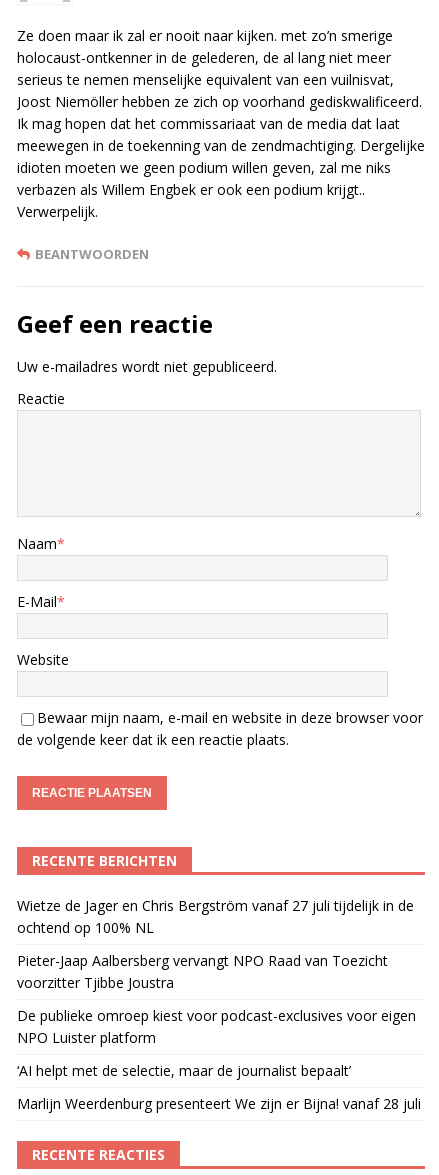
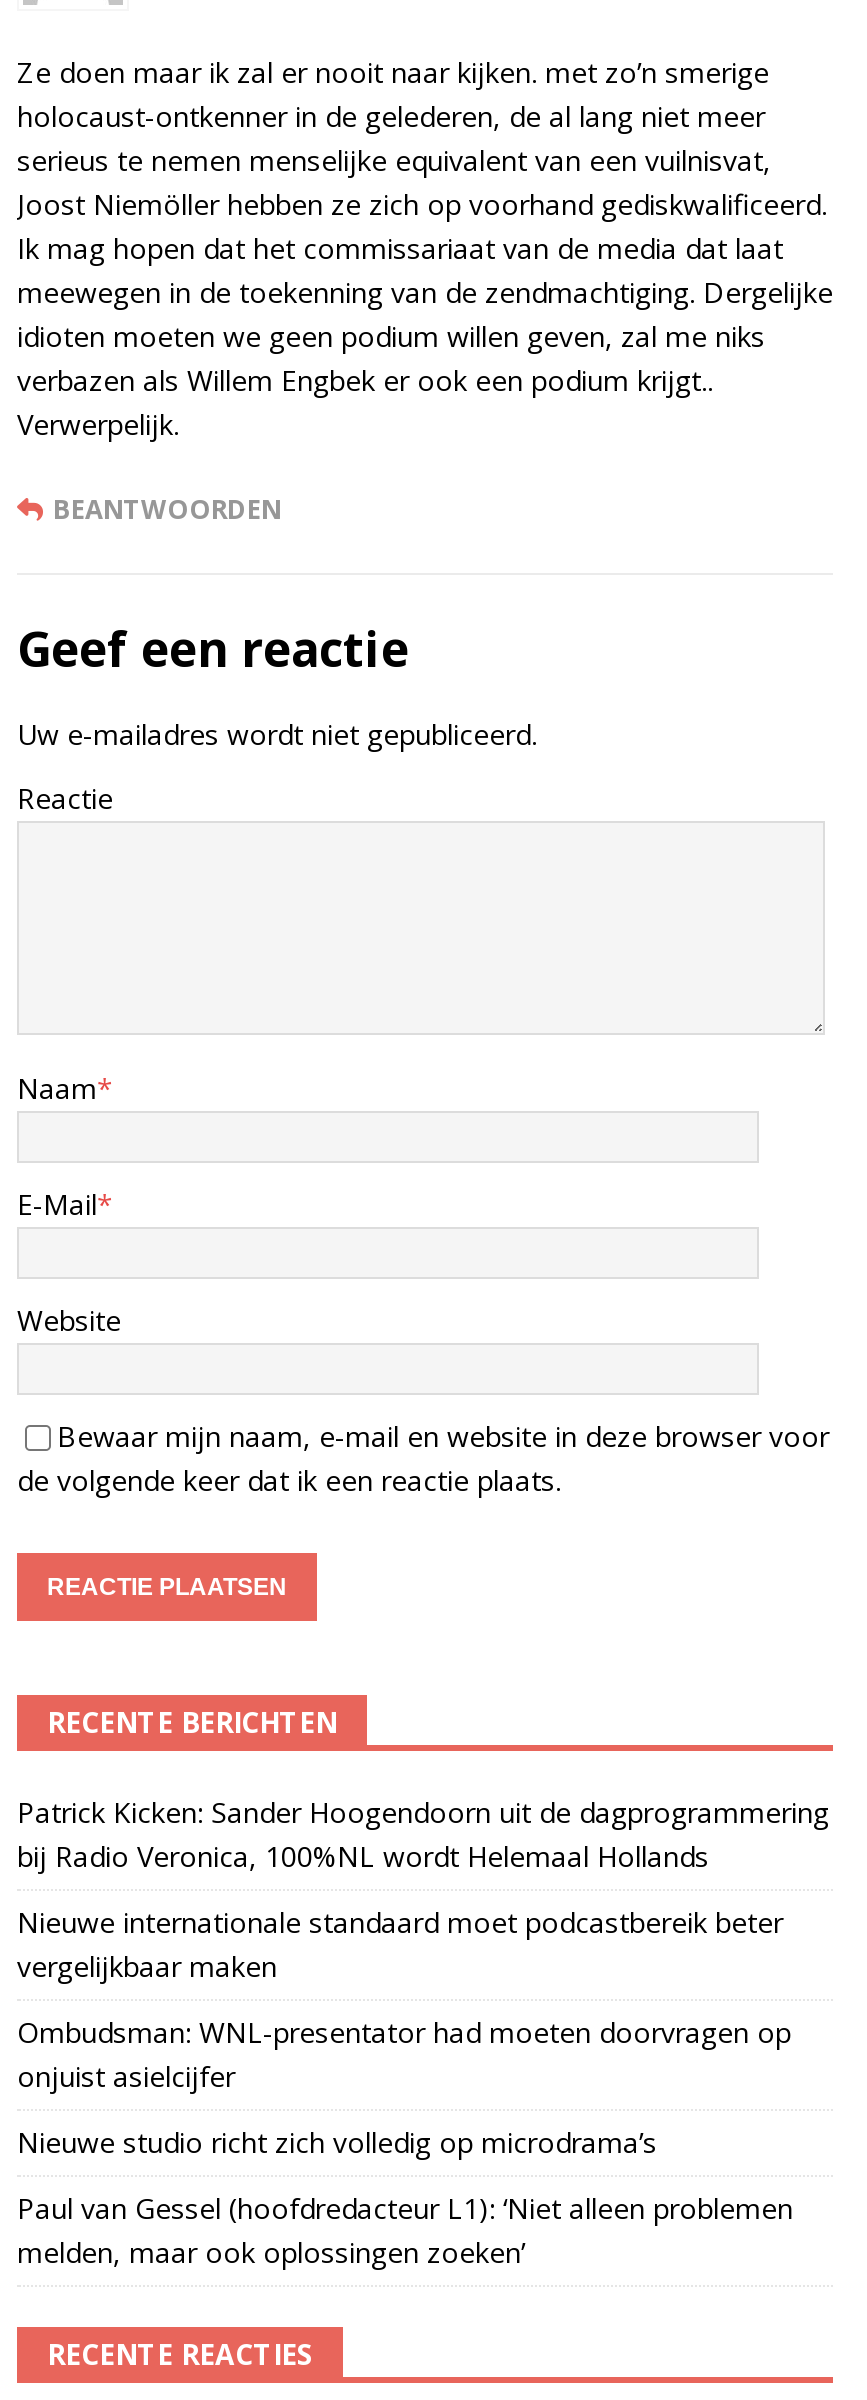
- Wietze de Jager en Chris Bergström vanaf 27 juli tijdelijk in de
- ochtend op 100% NL
+ Patrick Kicken: Sander Hoogendoorn uit de dagprogrammering
+ bij Radio Veronica, 100%NL wordt Helemaal Hollands

- Pieter-Jaap Aalbersberg vervangt NPO Raad van Toezicht
- voorzitter Tjibbe Joustra
+ Nieuwe internationale standaard moet podcastbereik beter
+ vergelijkbaar maken

- De publieke omroep kiest voor podcast-exclusives voor eigen
- NPO Luister platform
+ Ombudsman: WNL-presentator had moeten doorvragen op
+ onjuist asielcijfer

- ‘AI helpt met de selectie, maar de journalist bepaalt’
+ Nieuwe studio richt zich volledig op microdrama’s

- Marlijn Weerdenburg presenteert We zijn er Bijna! vanaf 28 juli
+ Paul van Gessel (hoofdredacteur L1): ‘Niet alleen problemen
+ melden, maar ook oplossingen zoeken’
